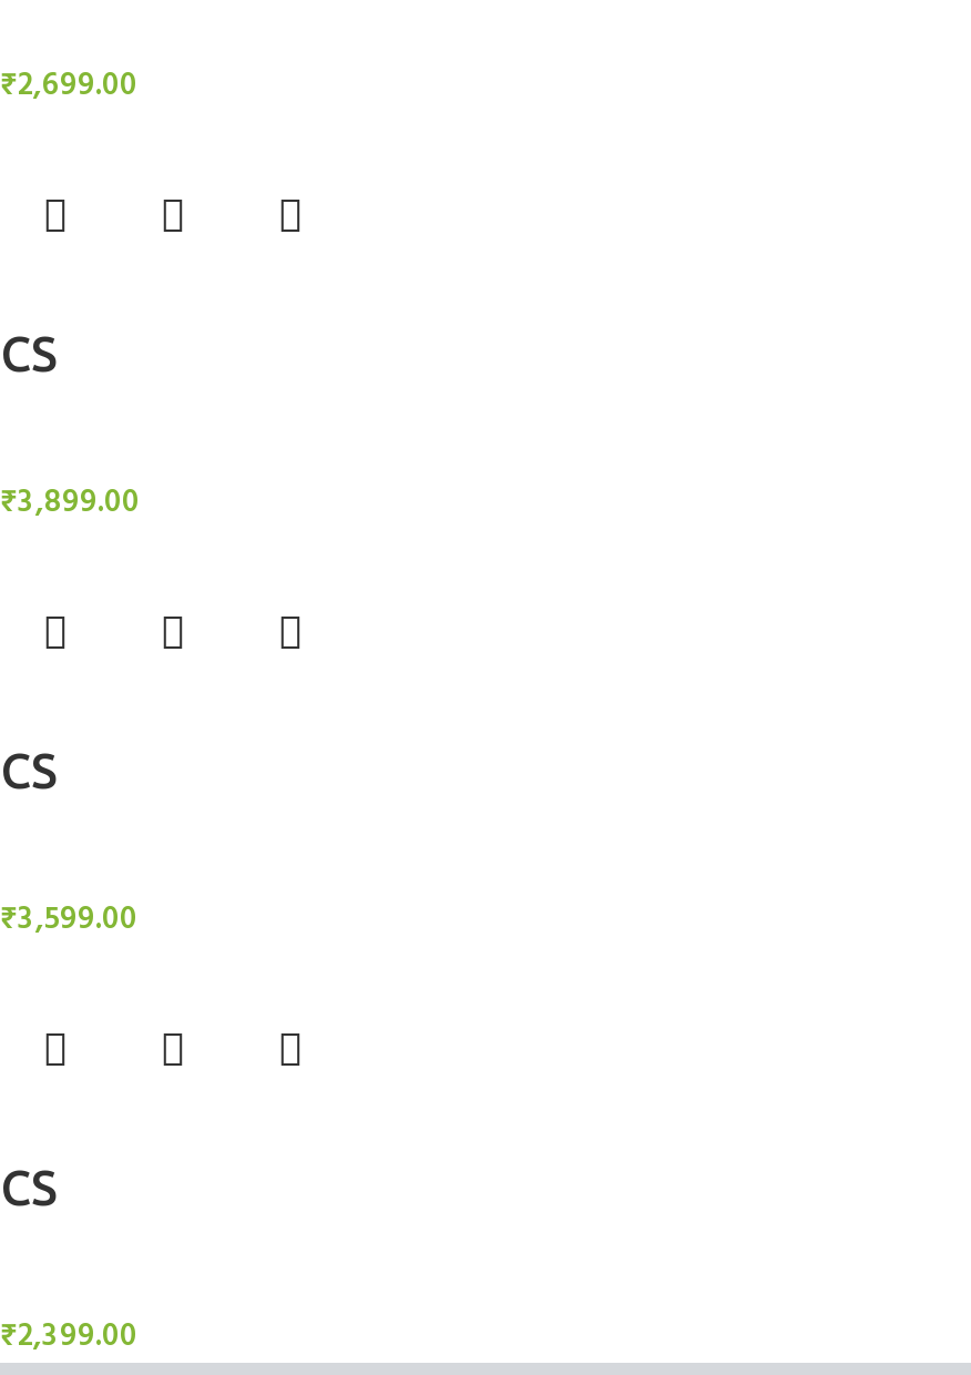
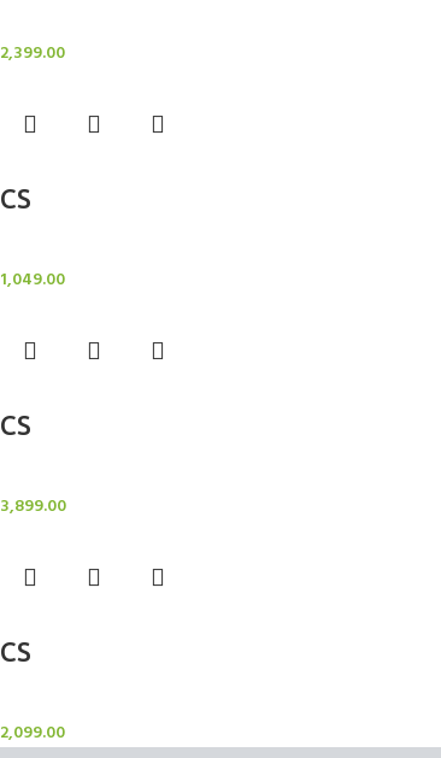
- ₹2,699.00
+ 2,399.00

- ₹3,899.00
+ 1,049.00

- ₹3,599.00
+ 3,899.00

- ₹2,399.00
+ 2,099.00
